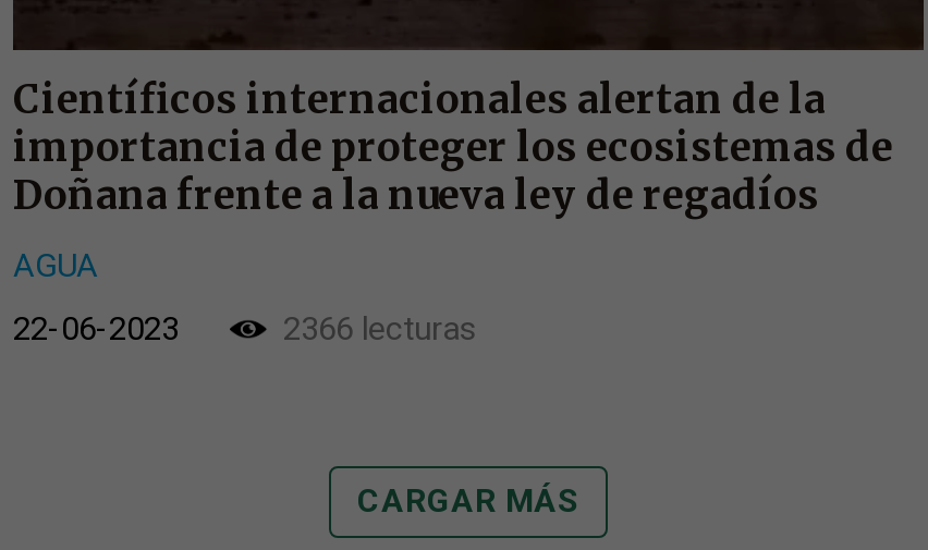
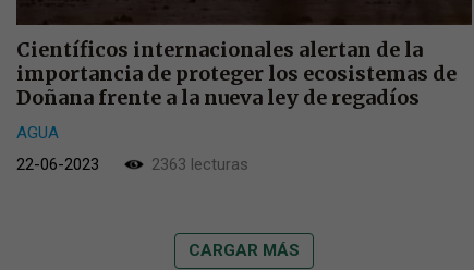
- 2366 lecturas
+ 2363 lecturas
